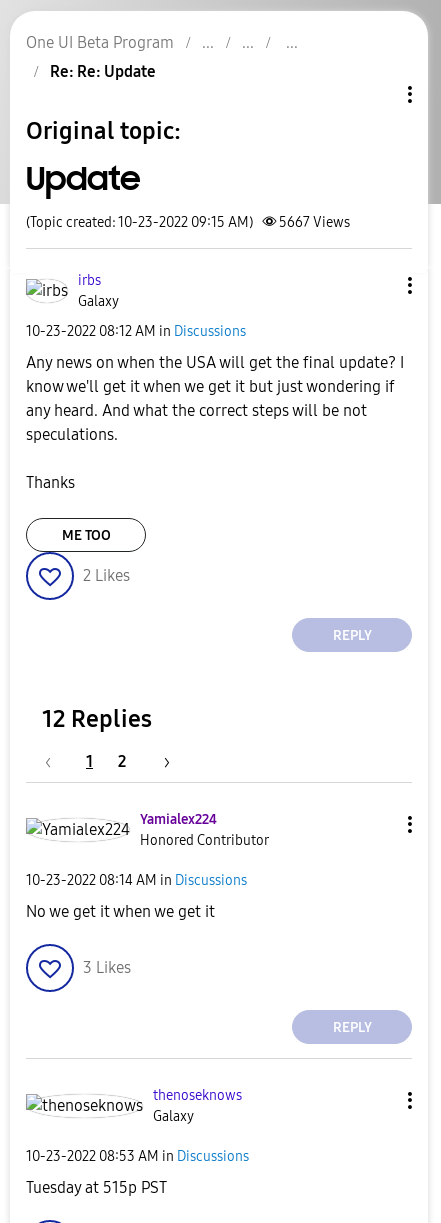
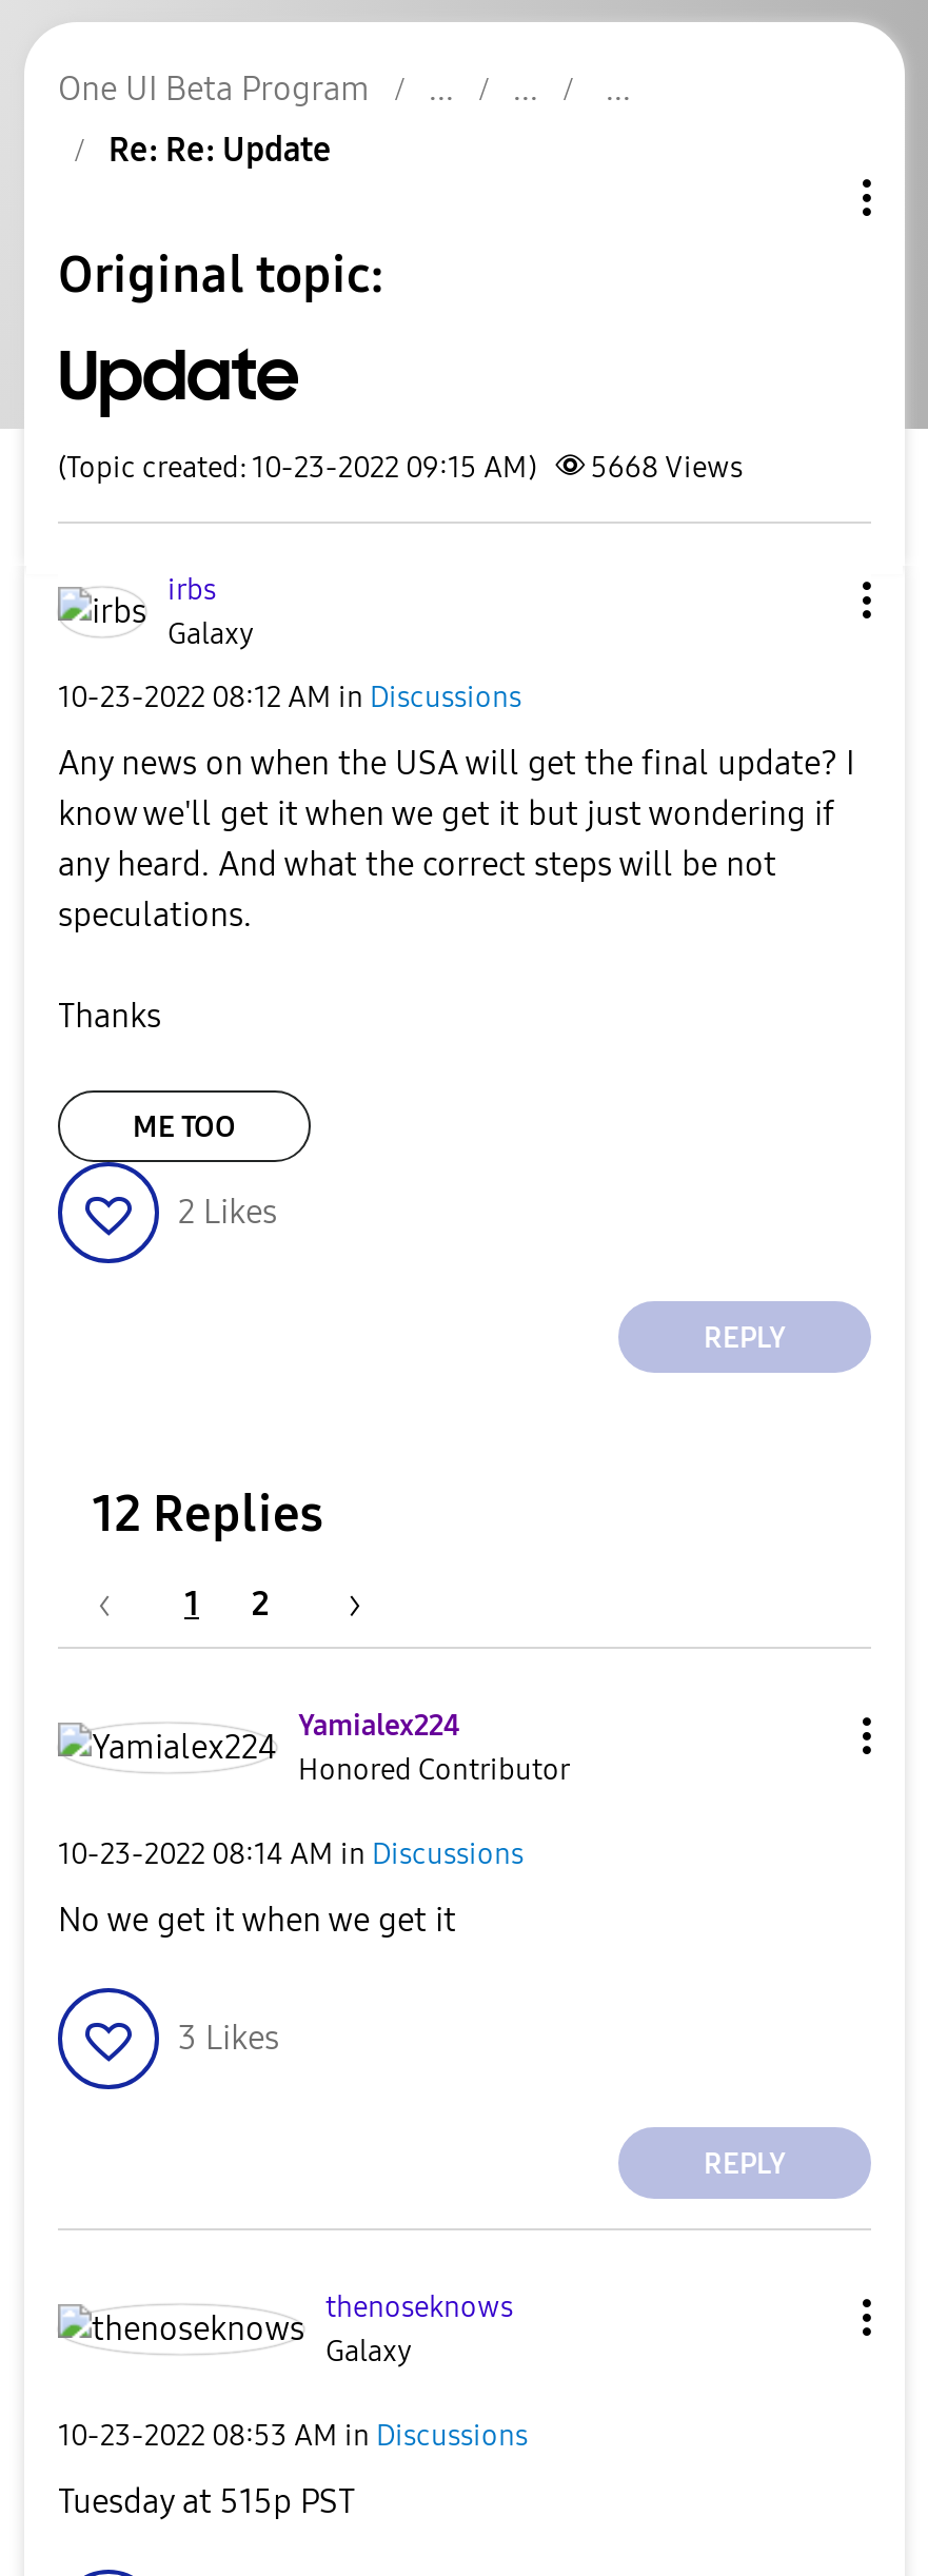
- (Topic created: 10-23-2022 09:15 AM) 5667 Views
+ (Topic created: 10-23-2022 09:15 AM) 5668 Views
